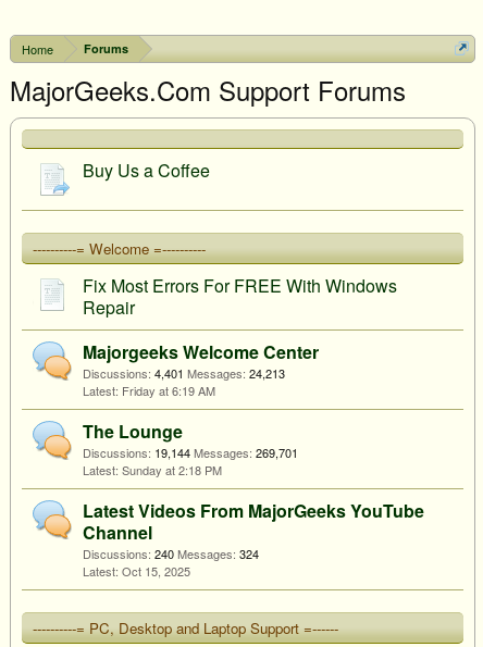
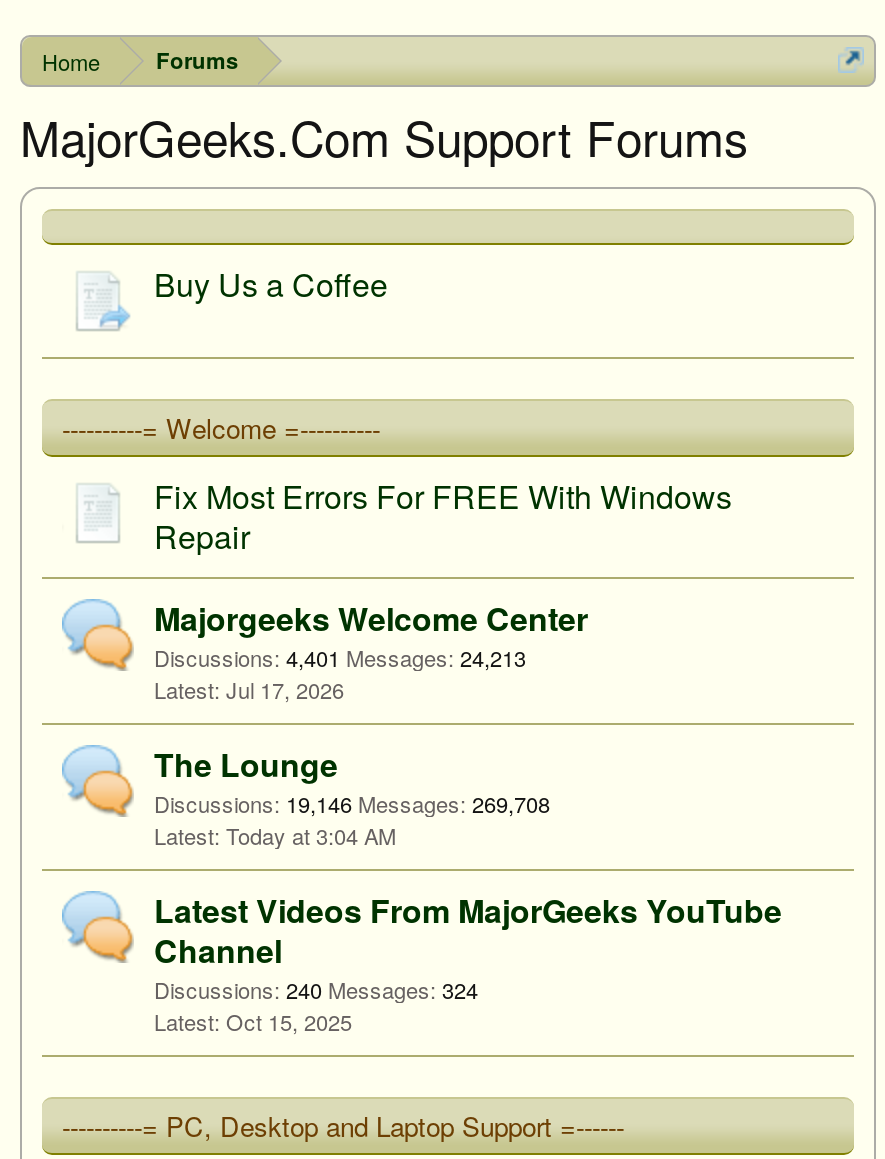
- Friday at 6:19 AM
+ Jul 17, 2026

- Discussions: 19,144 Messages: 269,701
+ Discussions: 19,146 Messages: 269,708

- Sunday at 2:18 PM
+ Today at 3:04 AM
